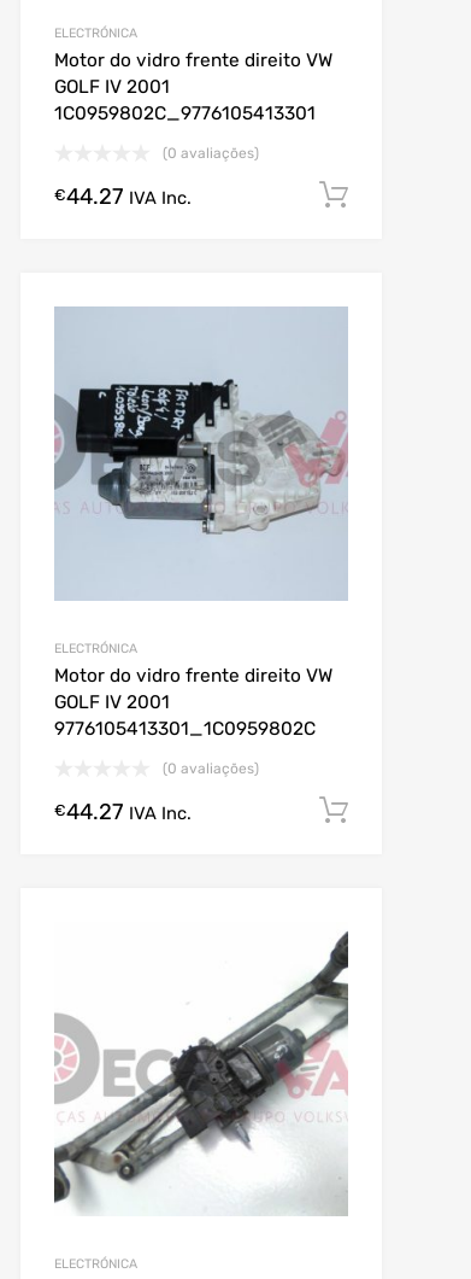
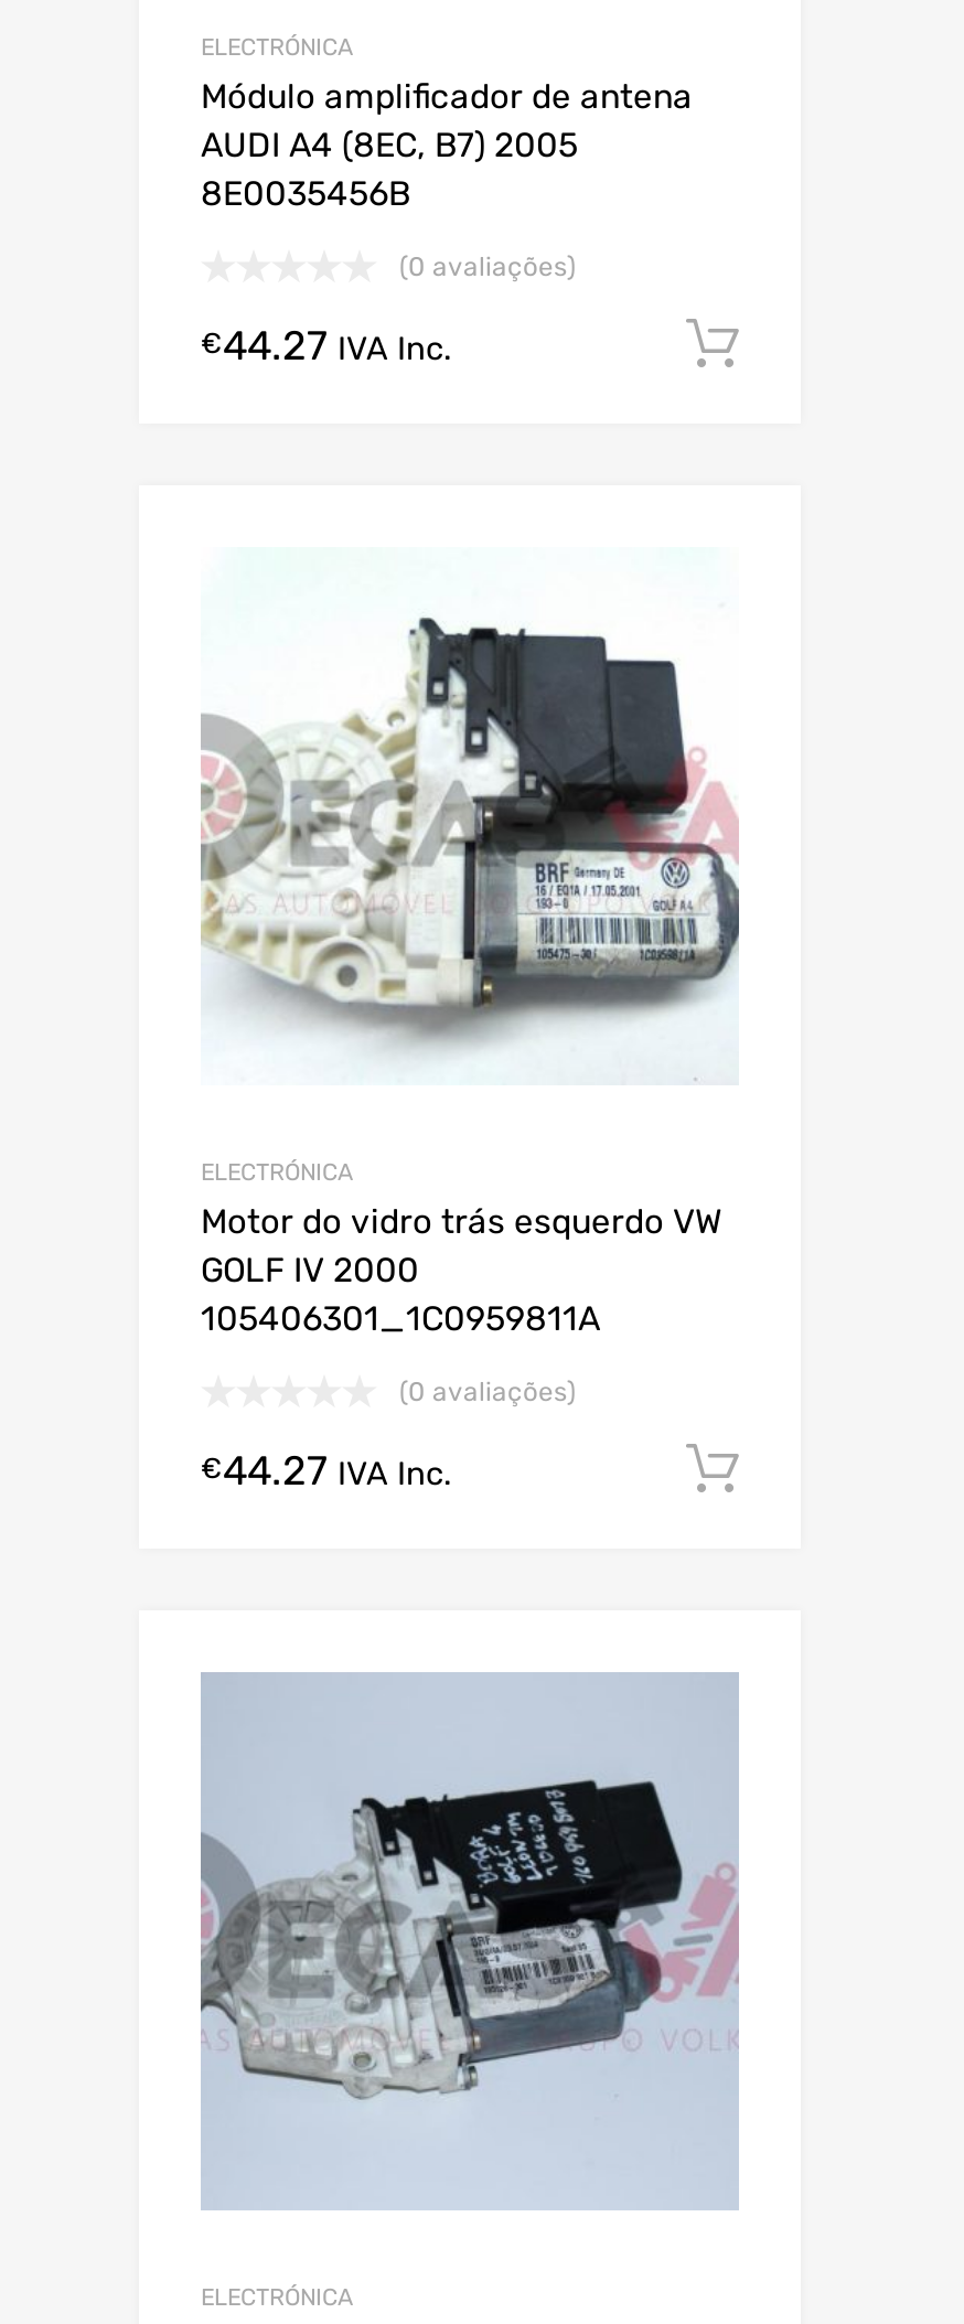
- Motor do vidro frente direito VW
- GOLF IV 2001
- 1C0959802C_9776105413301
+ Módulo amplificador de antena
+ AUDI A4 (8EC, B7) 2005
+ 8E0035456B

- [image]
+ [image]

- Motor do vidro frente direito VW
- GOLF IV 2001
- 9776105413301_1C0959802C
+ Motor do vidro trás esquerdo VW
+ GOLF IV 2000
+ 105406301_1C0959811A

- [image]
+ [image]
